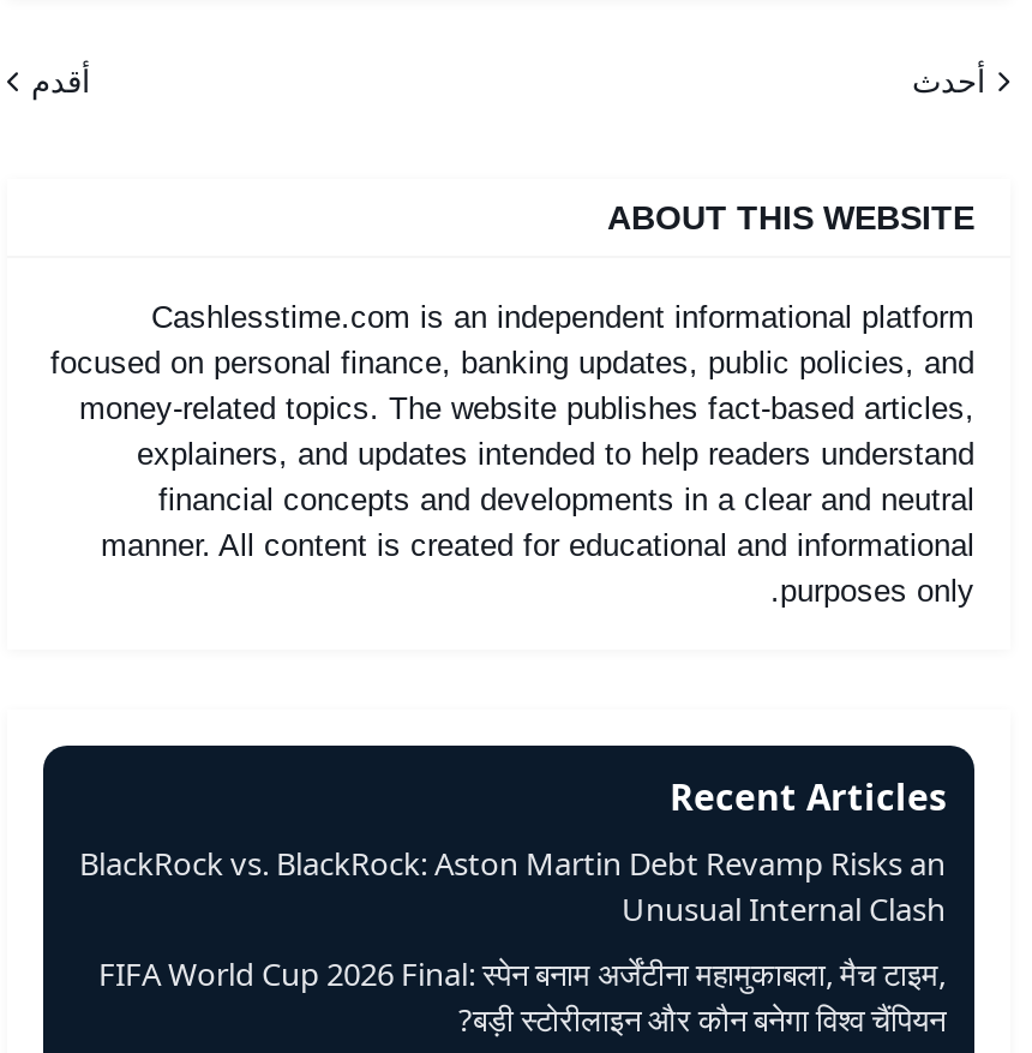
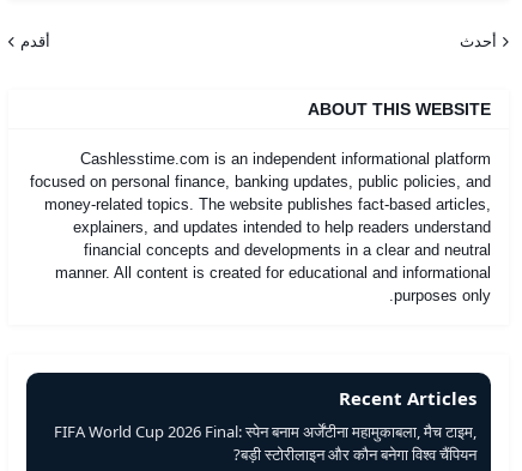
- BlackRock vs. BlackRock: Aston Martin Debt Revamp Risks an
- Unusual Internal Clash
